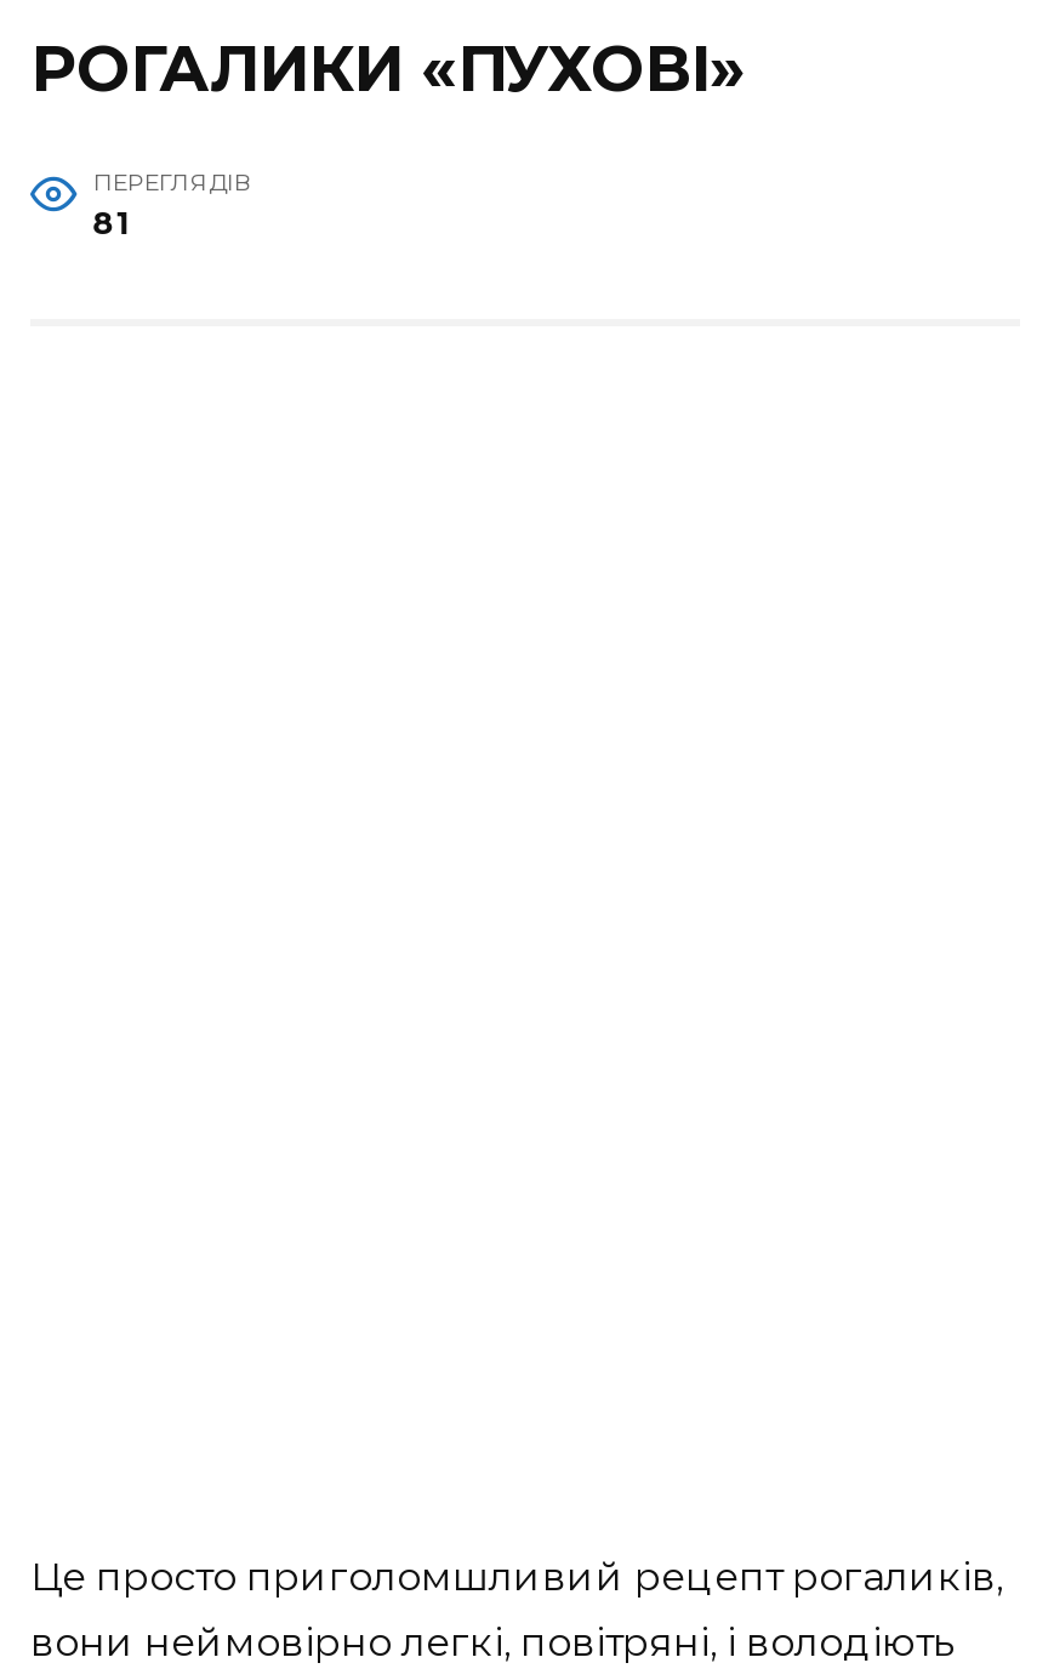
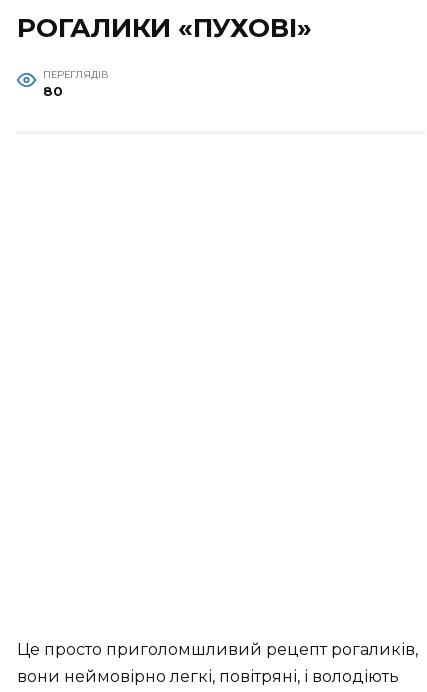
- 81
+ 80
